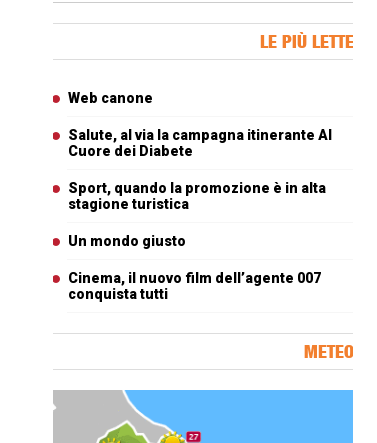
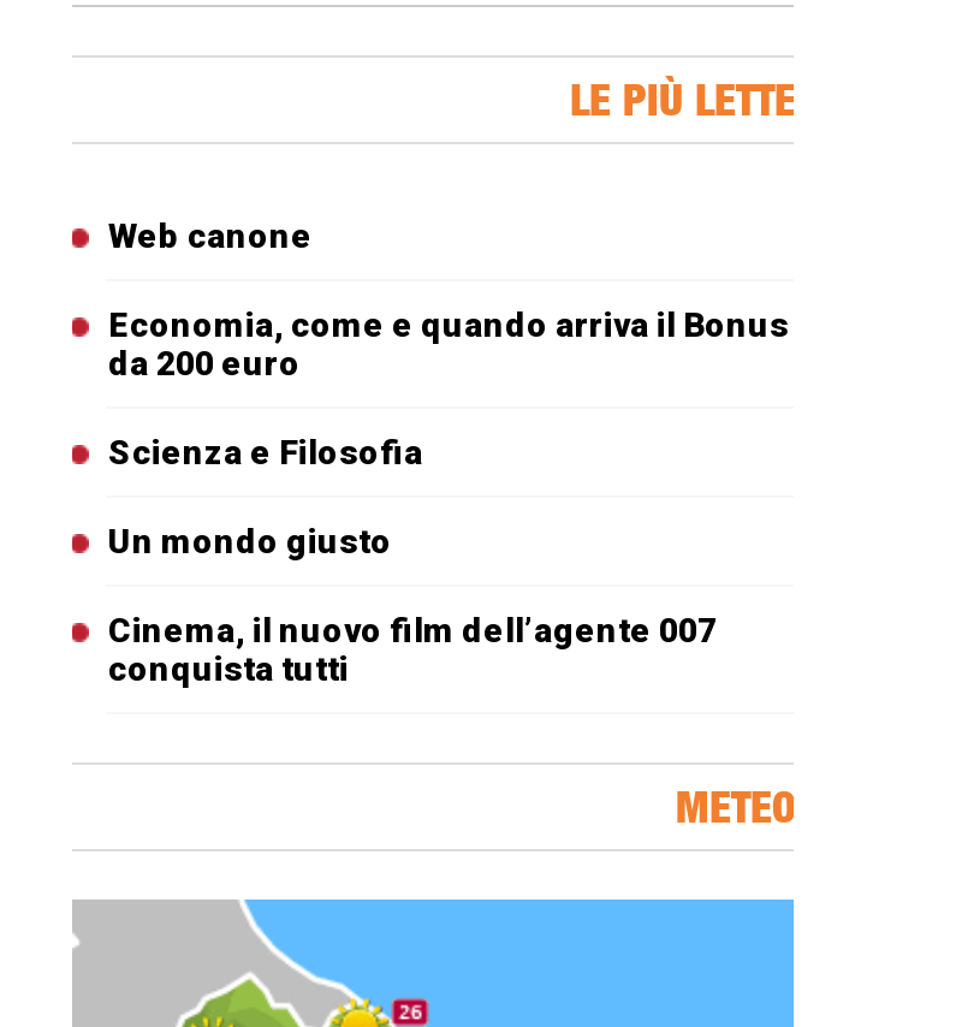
- Salute, al via la campagna itinerante Al
- Cuore dei Diabete
+ Economia, come e quando arriva il Bonus
+ da 200 euro

- Sport, quando la promozione è in alta
- stagione turistica
+ Scienza e Filosofia
